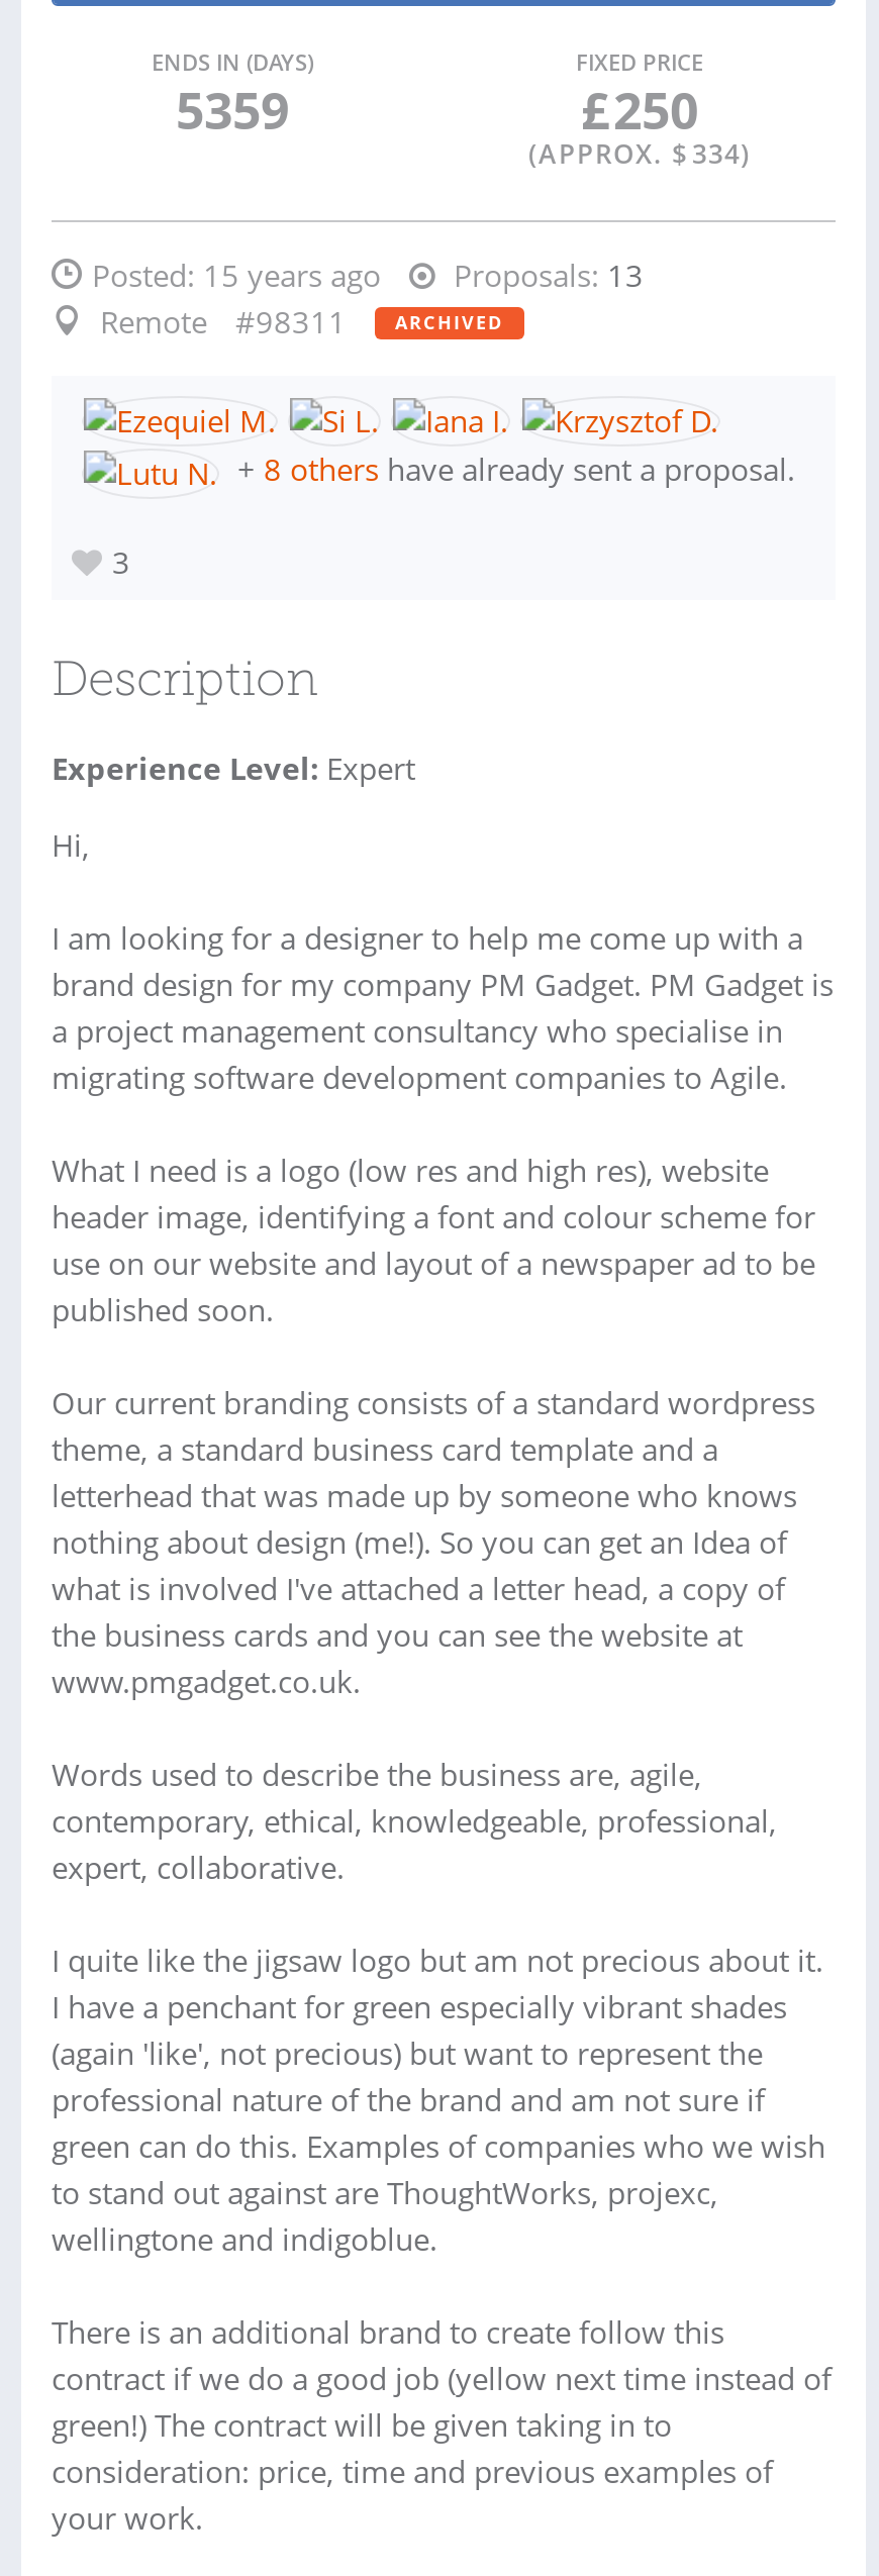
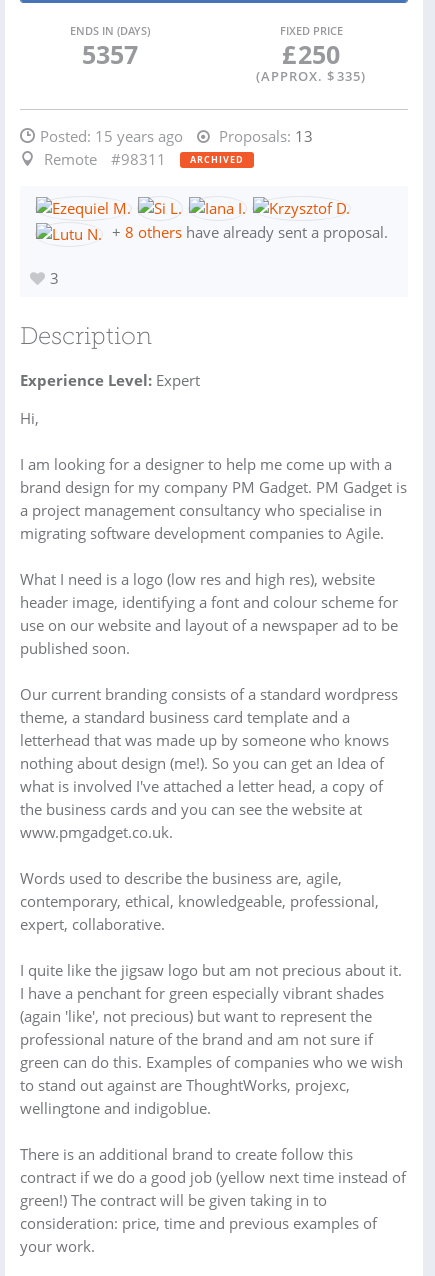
- 5359
+ 5357

- (APPROX. $ 334)
+ (APPROX. $ 335)
